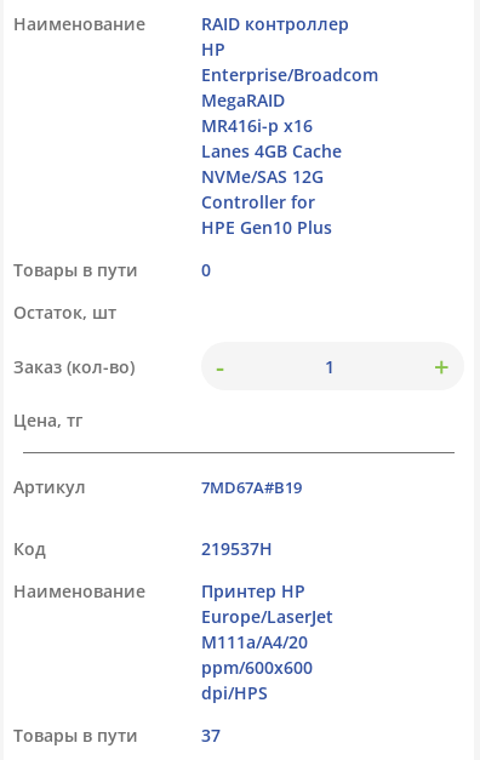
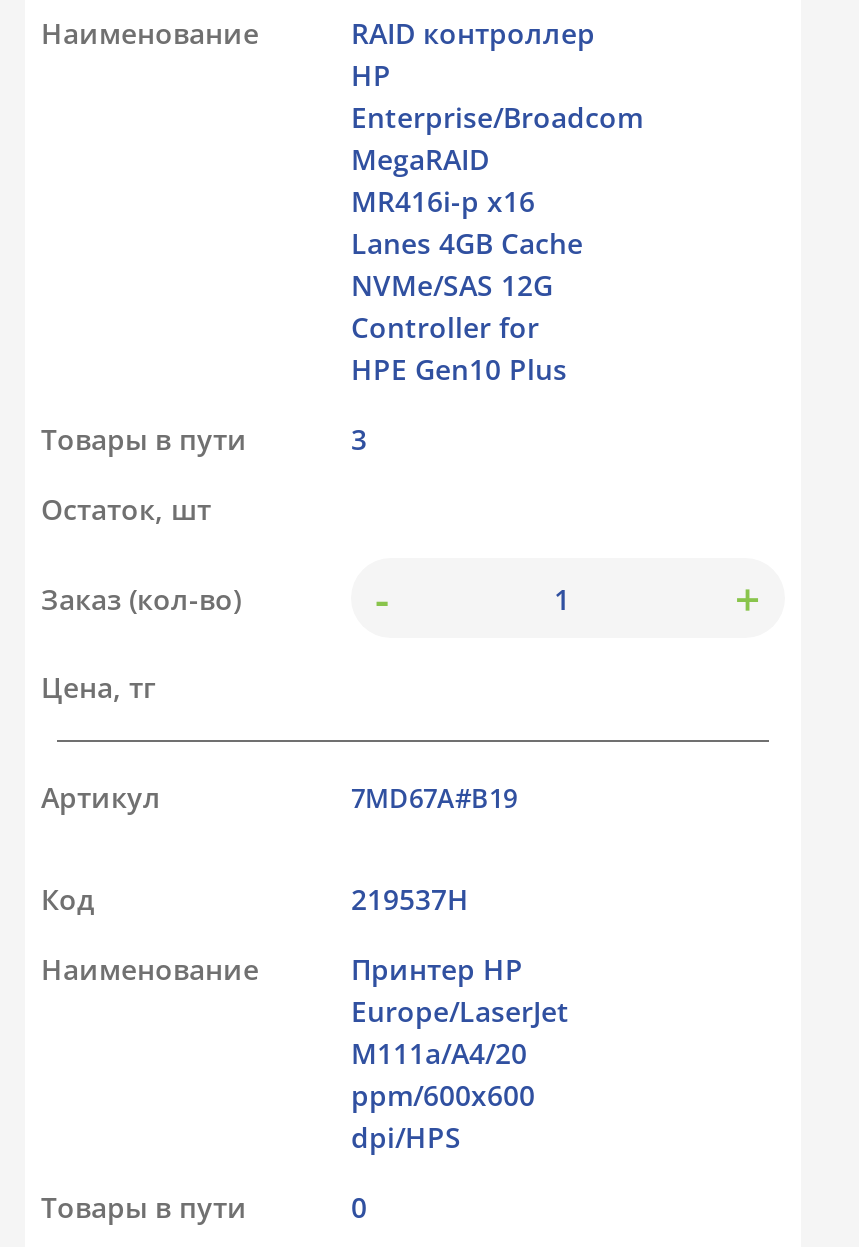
- 0
+ 3

- 37
+ 0
